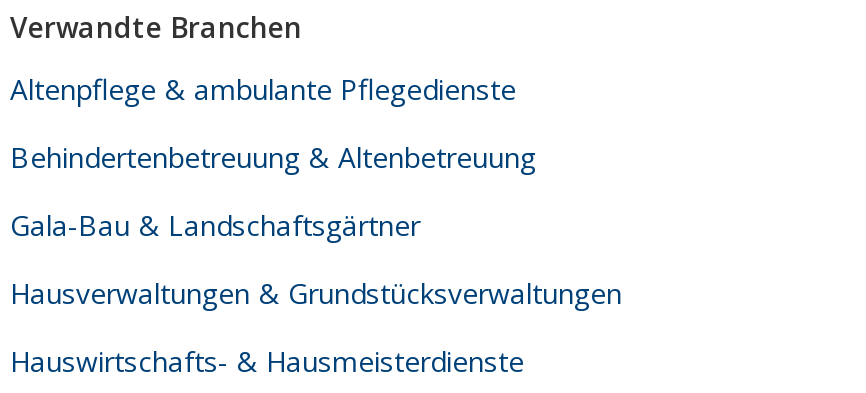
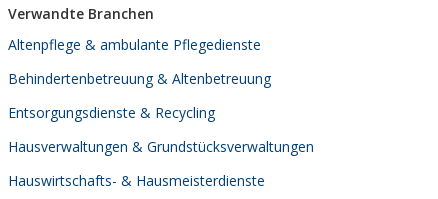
- Gala-Bau & Landschaftsgärtner
+ Entsorgungsdienste & Recycling
